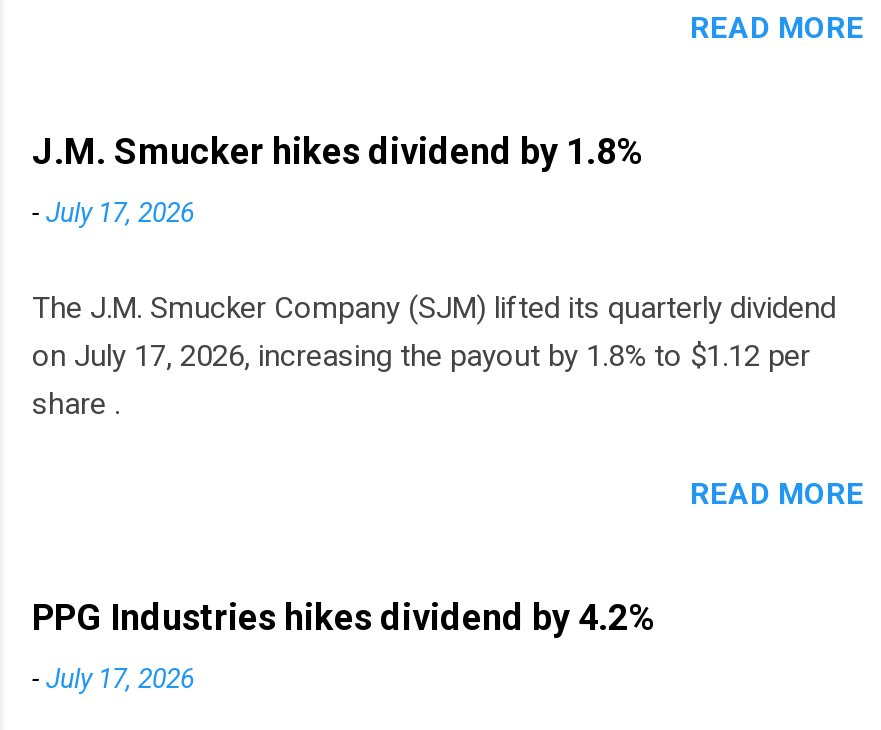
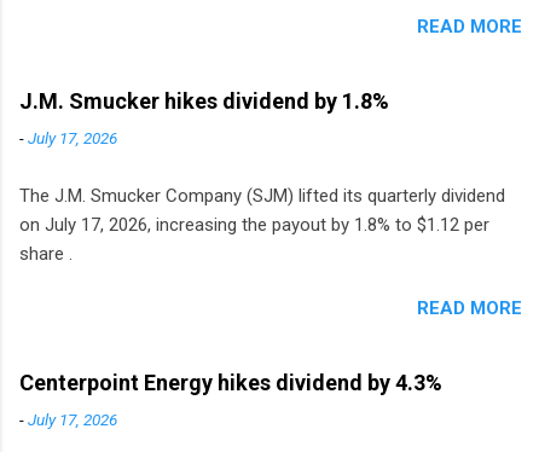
- PPG Industries hikes dividend by 4.2%
+ Centerpoint Energy hikes dividend by 4.3%
